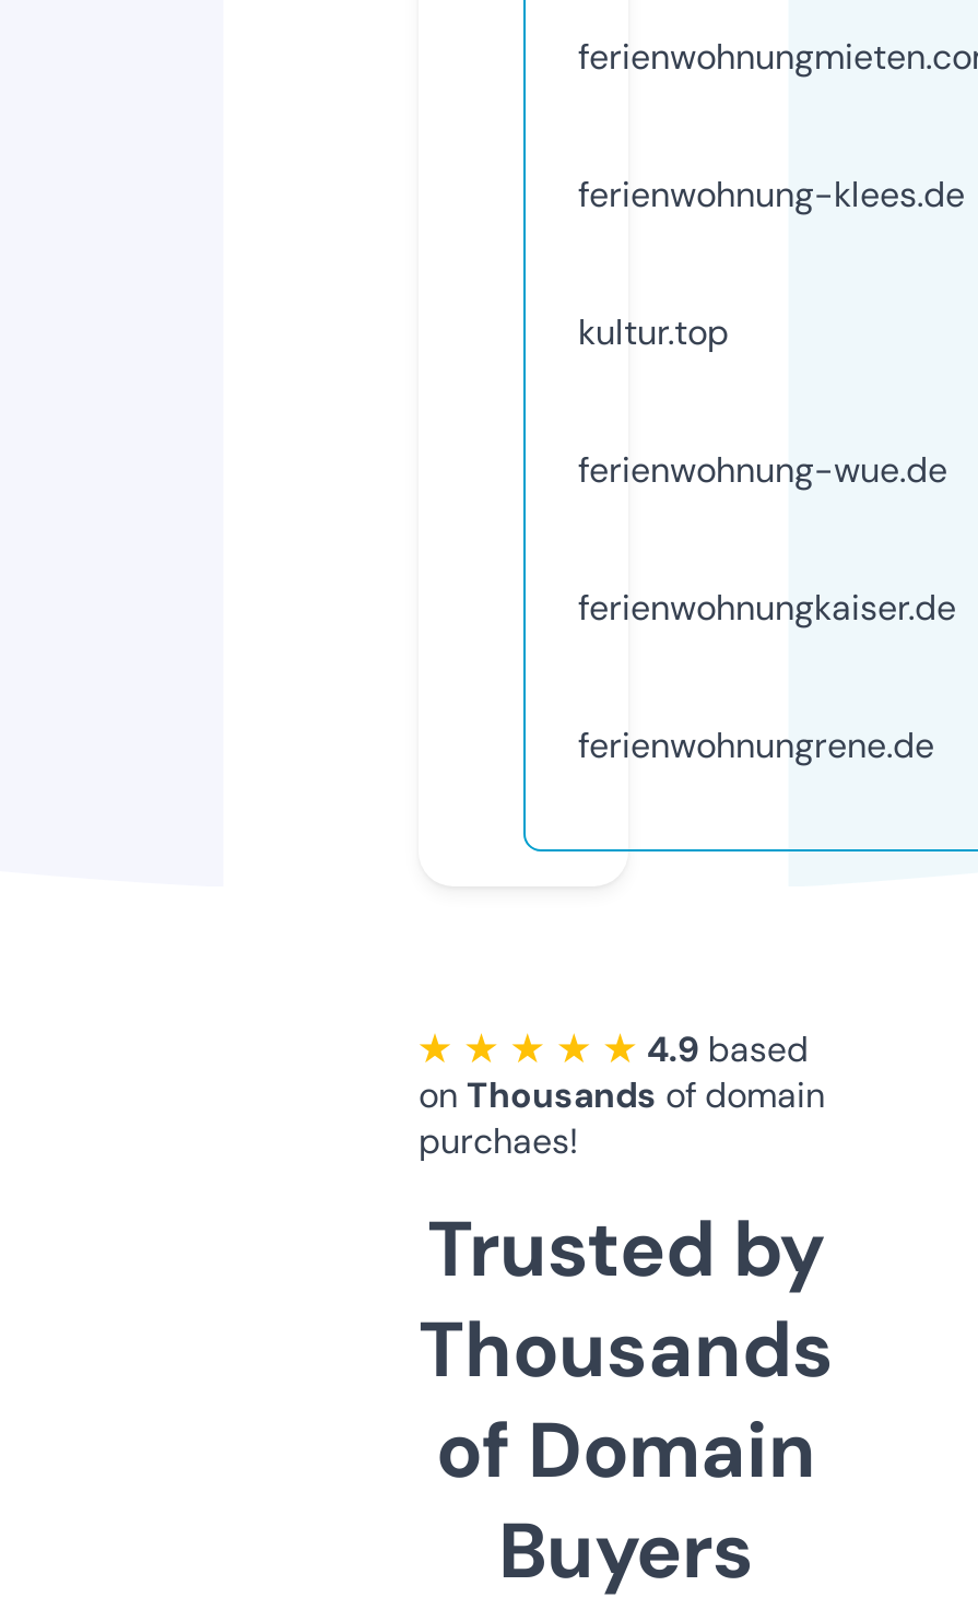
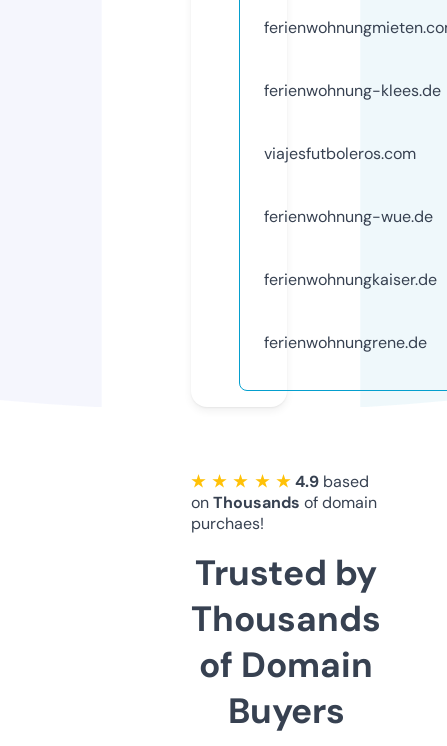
- kultur.top
+ viajesfutboleros.com
